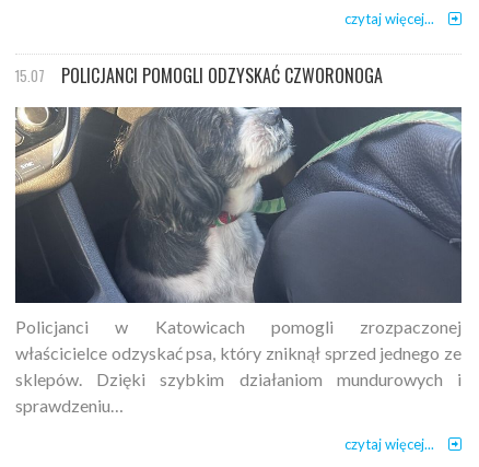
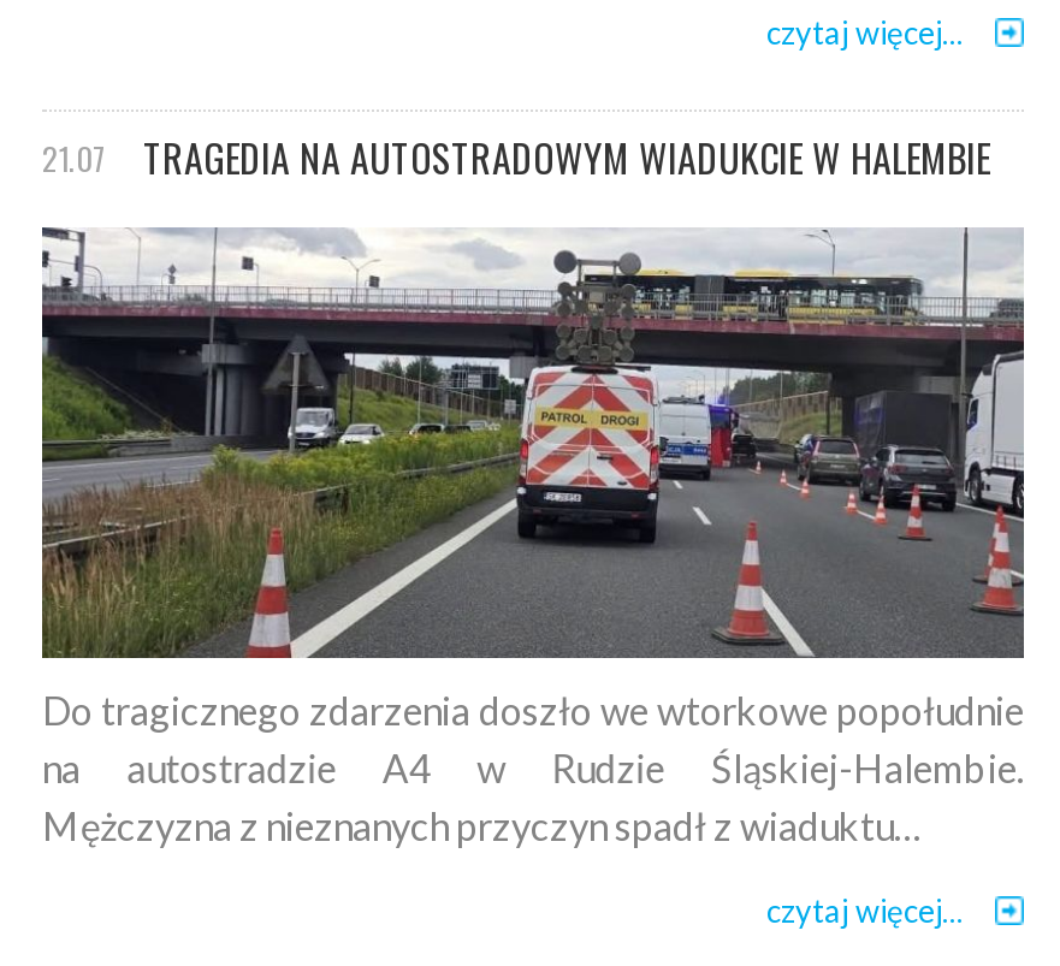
- 15.07
- POLICJANCI POMOGLI ODZYSKAĆ CZWORONOGA
+ 21.07
+ TRAGEDIA NA AUTOSTRADOWYM WIADUKCIE W HALEMBIE

- [image]
- Policjanci w Katowicach pomogli zrozpaczonej
- właścicielce odzyskać psa, który zniknął sprzed jednego ze
- sklepów. Dzięki szybkim działaniom mundurowych i
- sprawdzeniu…
+ [image]
+ Do tragicznego zdarzenia doszło we wtorkowe popołudnie
+ na autostradzie A4 w Rudzie Śląskiej-Halembie.
+ Mężczyzna z nieznanych przyczyn spadł z wiaduktu…
